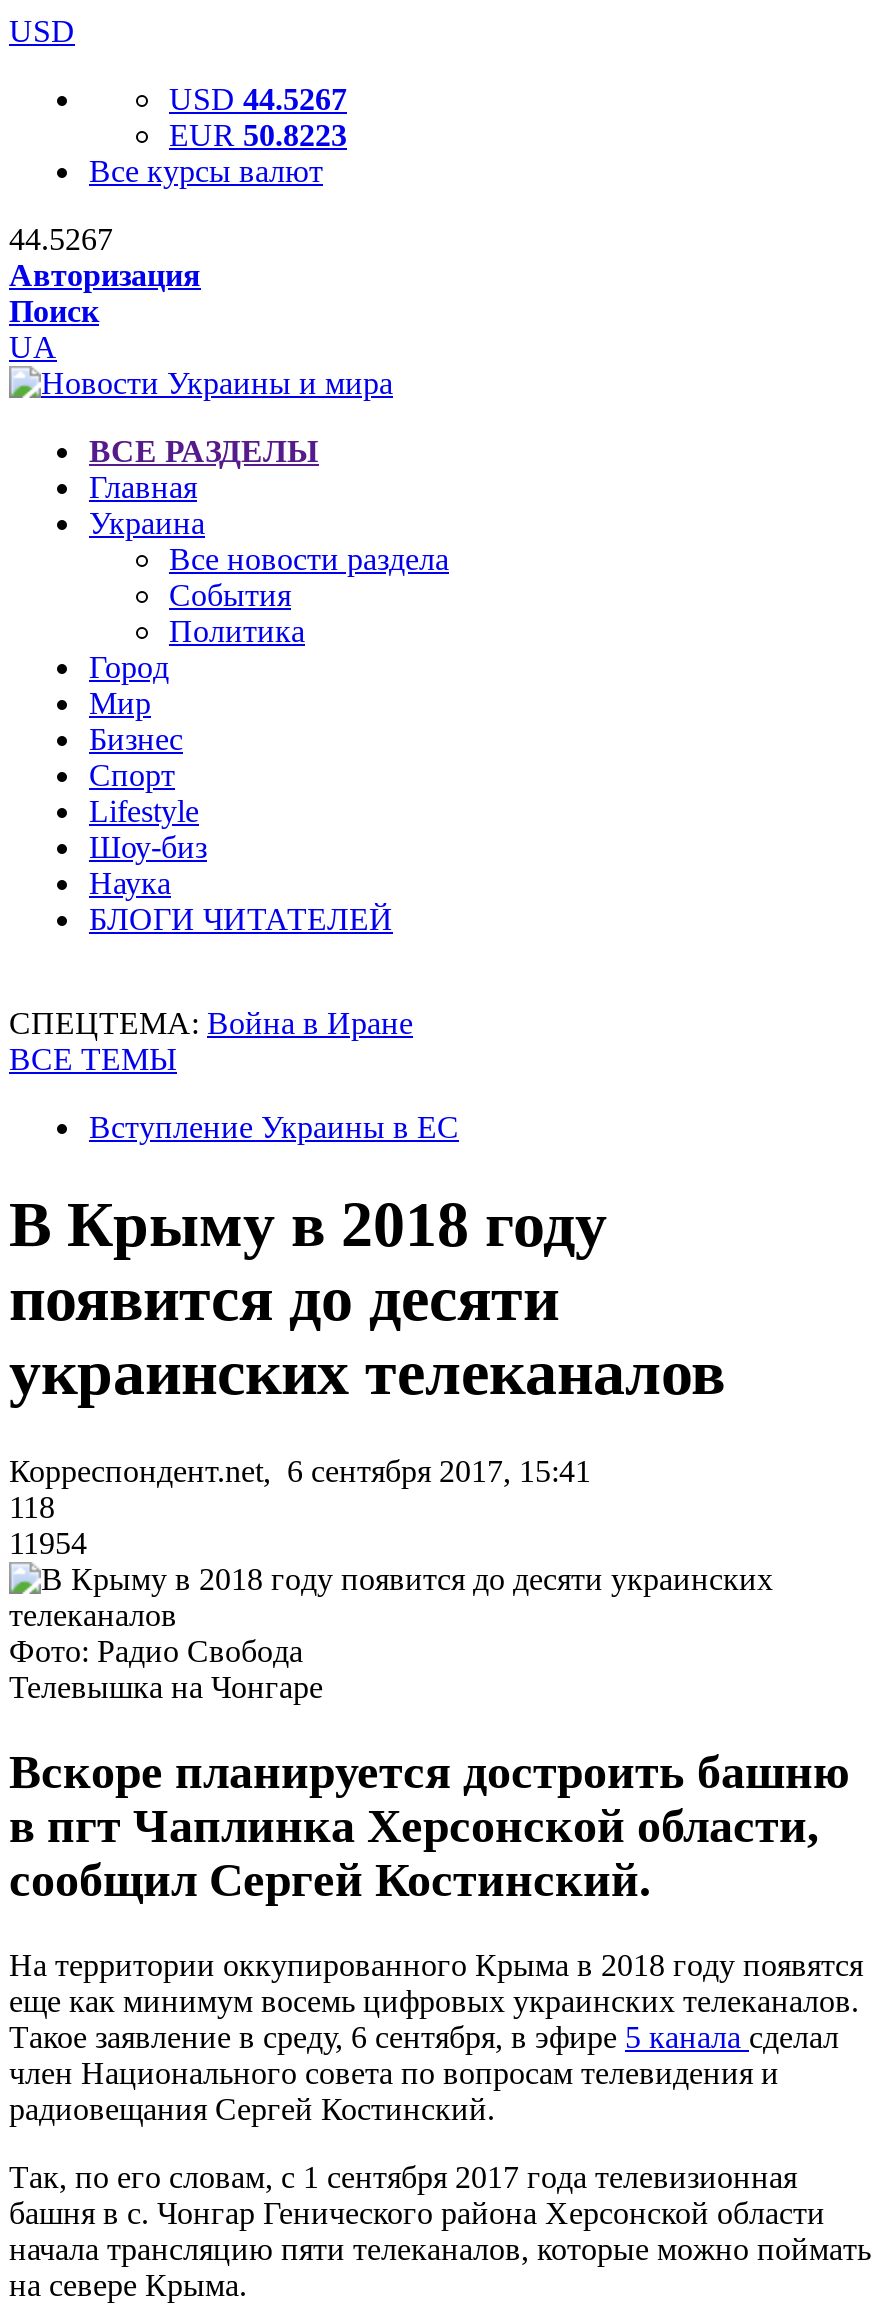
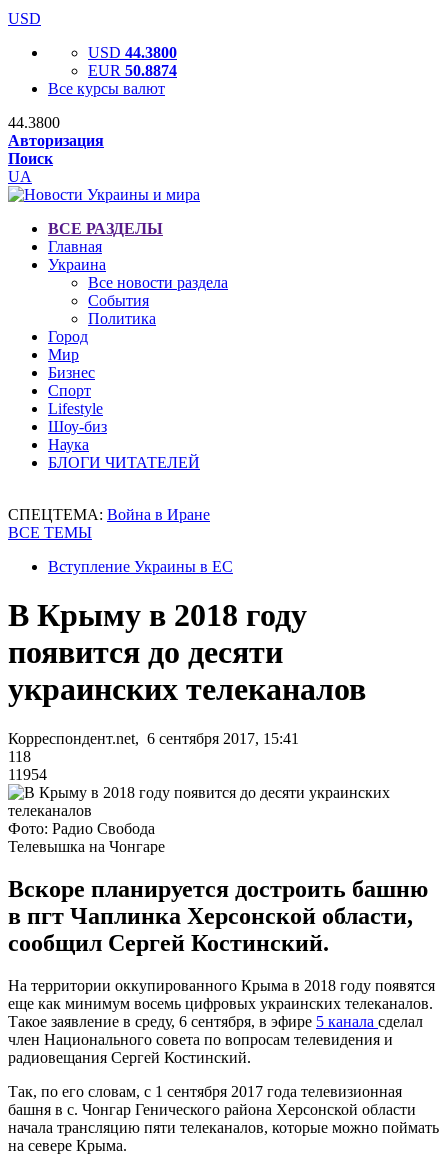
- USD 44.5267
+ USD 44.3800

- EUR 50.8223
+ EUR 50.8874

- 44.5267
+ 44.3800
